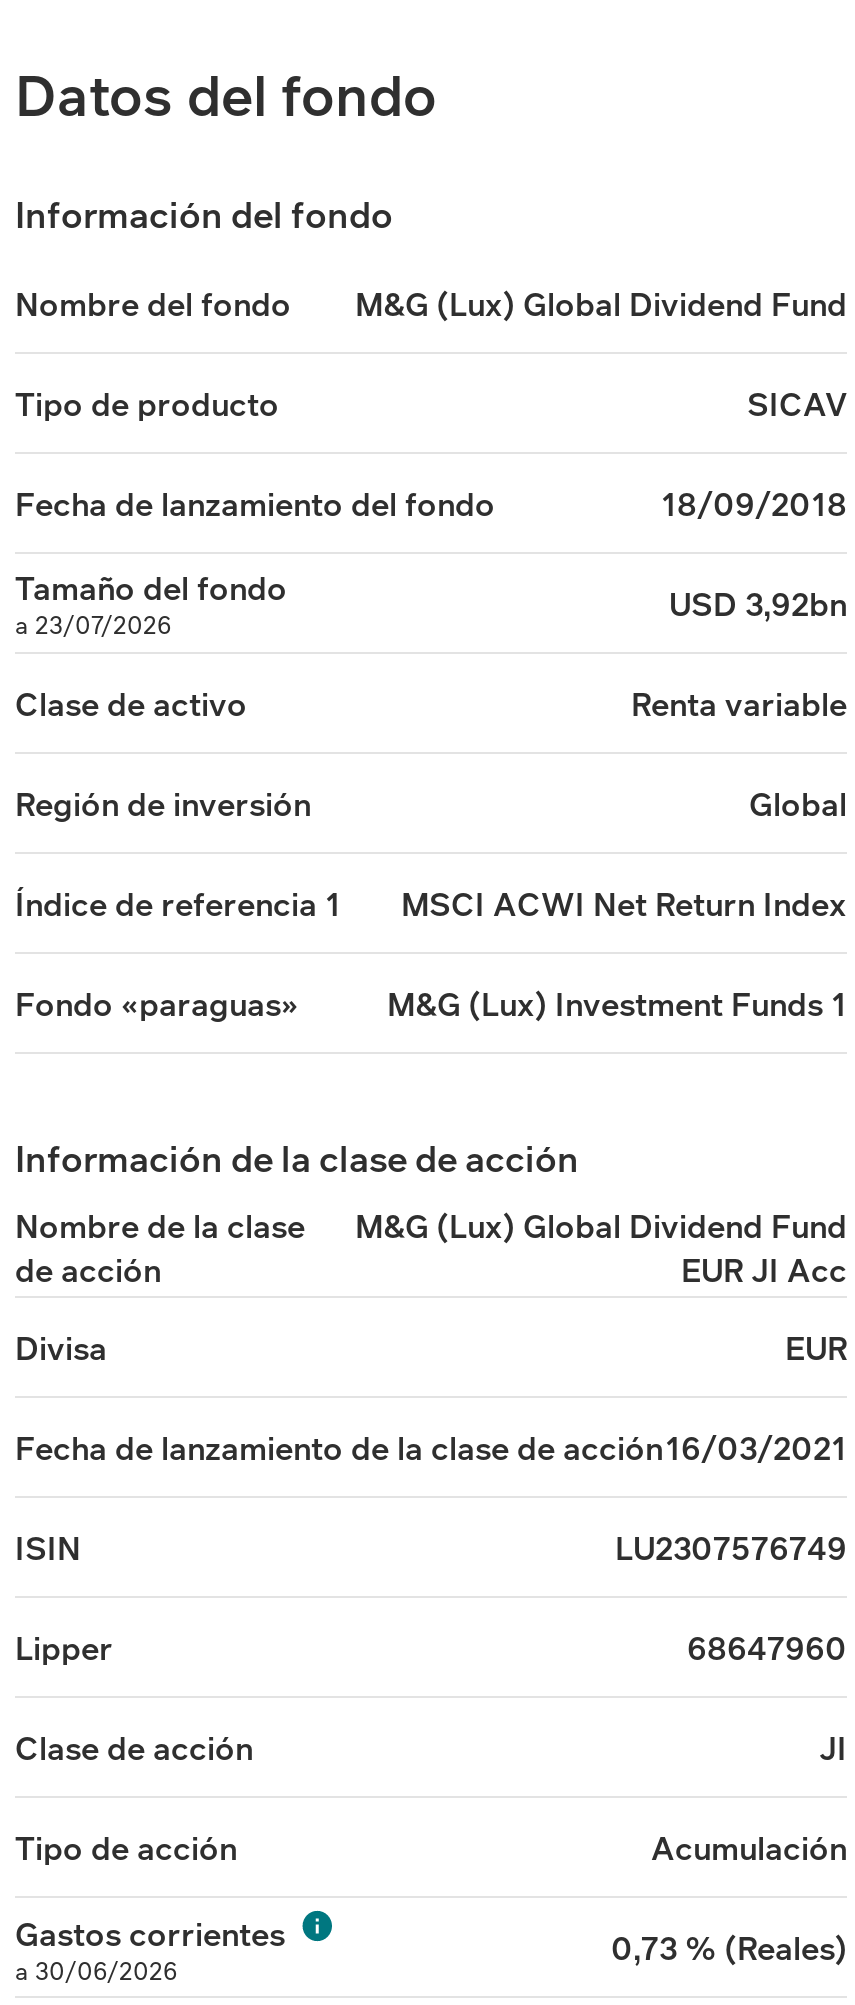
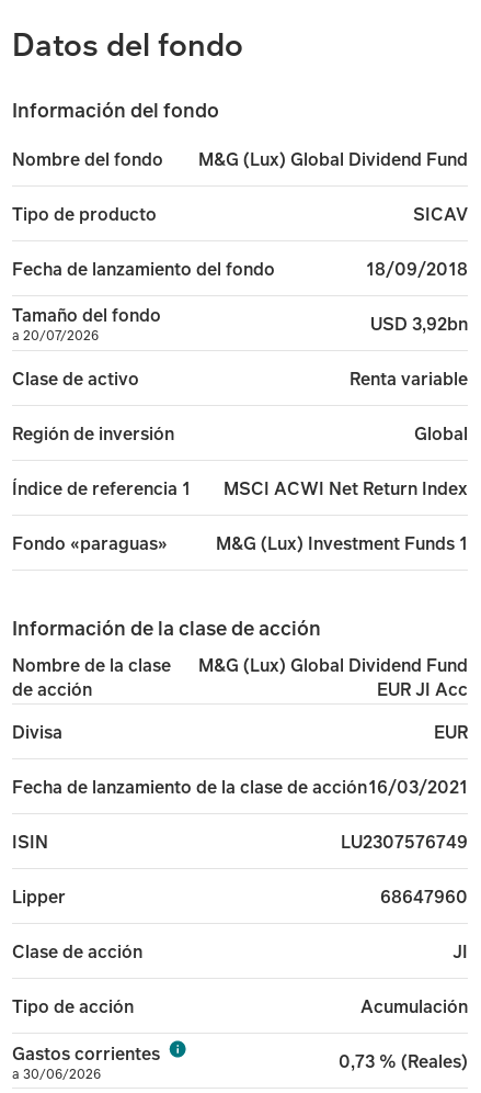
- a 23/07/2026
+ a 20/07/2026
